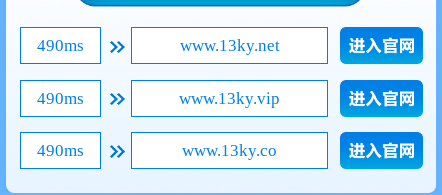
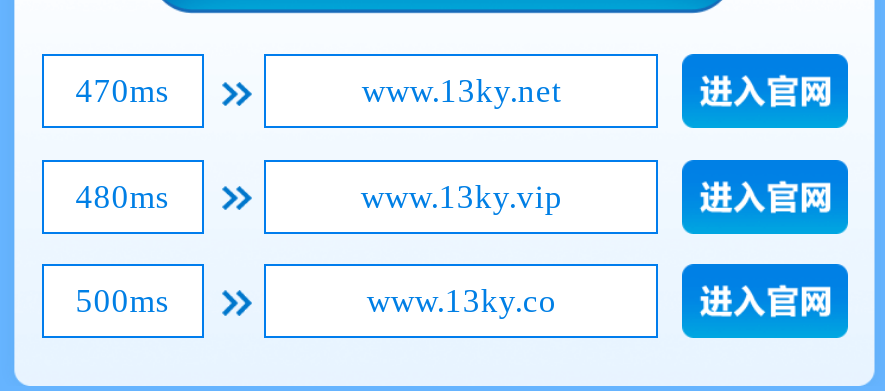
- 490ms
+ 470ms

- 490ms
+ 480ms

- 490ms
+ 500ms
